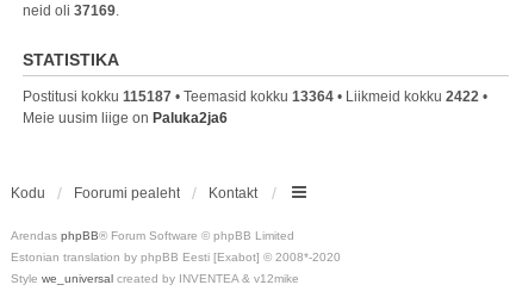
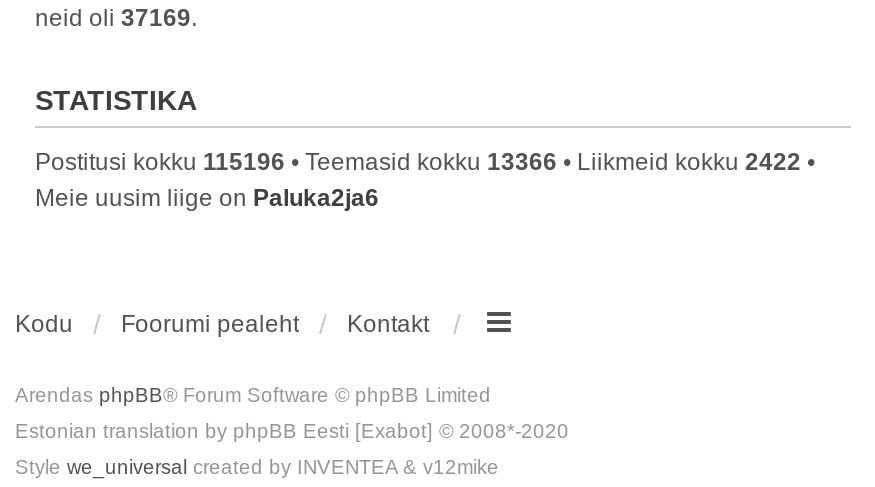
- Postitusi kokku 115187 • Teemasid kokku 13364 • Liikmeid kokku 2422 •
+ Postitusi kokku 115196 • Teemasid kokku 13366 • Liikmeid kokku 2422 •
